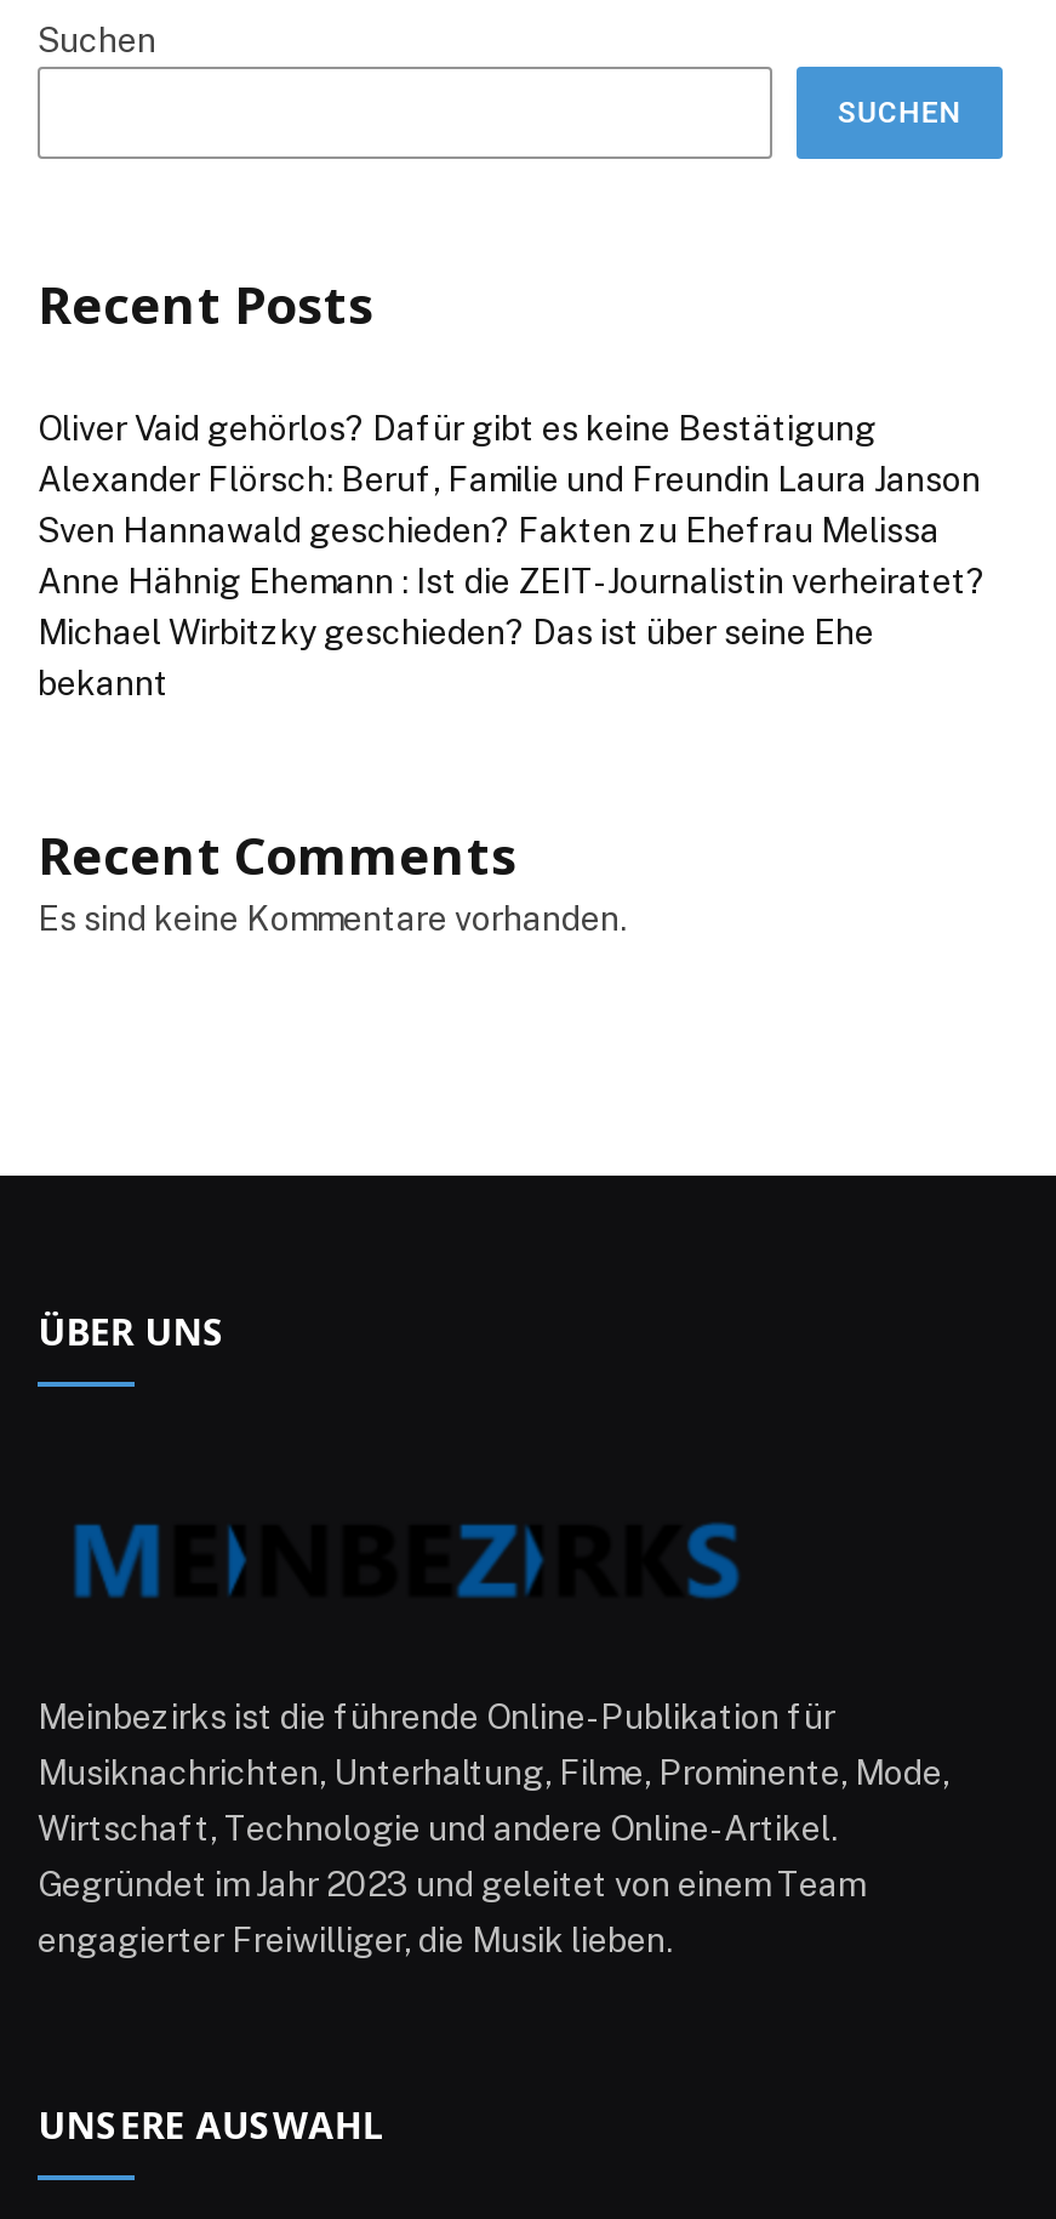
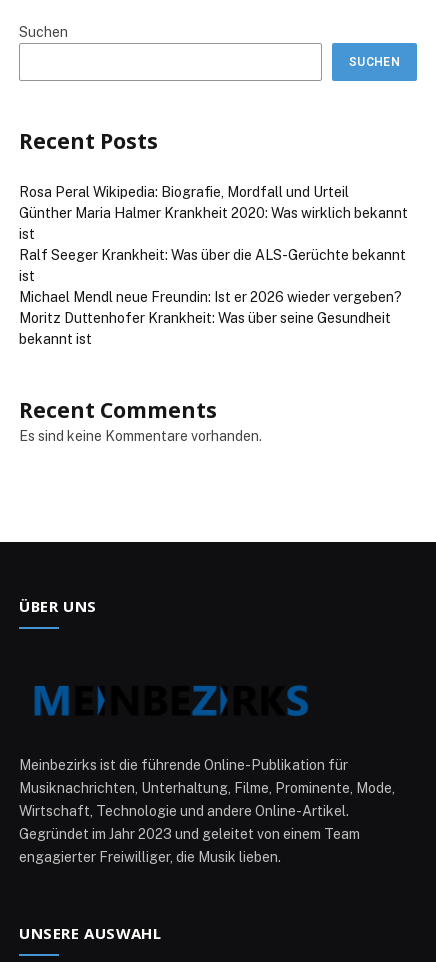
- Oliver Vaid gehörlos? Dafür gibt es keine Bestätigung
- Alexander Flörsch: Beruf, Familie und Freundin Laura Janson
- Sven Hannawald geschieden? Fakten zu Ehefrau Melissa
- Anne Hähnig Ehemann : Ist die ZEIT-Journalistin verheiratet?
- Michael Wirbitzky geschieden? Das ist über seine Ehe
- bekannt
+ Rosa Peral Wikipedia: Biografie, Mordfall und Urteil
+ Günther Maria Halmer Krankheit 2020: Was wirklich bekannt
+ ist
+ Ralf Seeger Krankheit: Was über die ALS-Gerüchte bekannt
+ ist
+ Michael Mendl neue Freundin: Ist er 2026 wieder vergeben?
+ Moritz Duttenhofer Krankheit: Was über seine Gesundheit
+ bekannt ist
